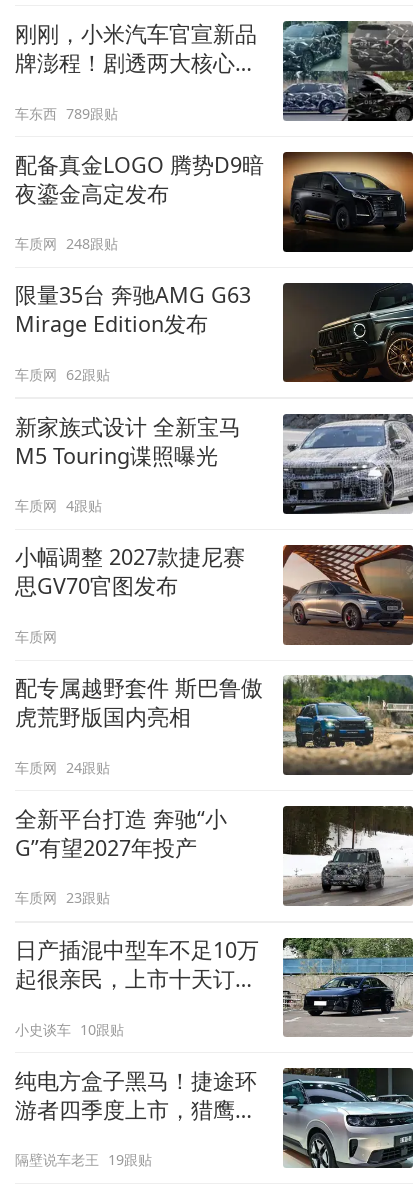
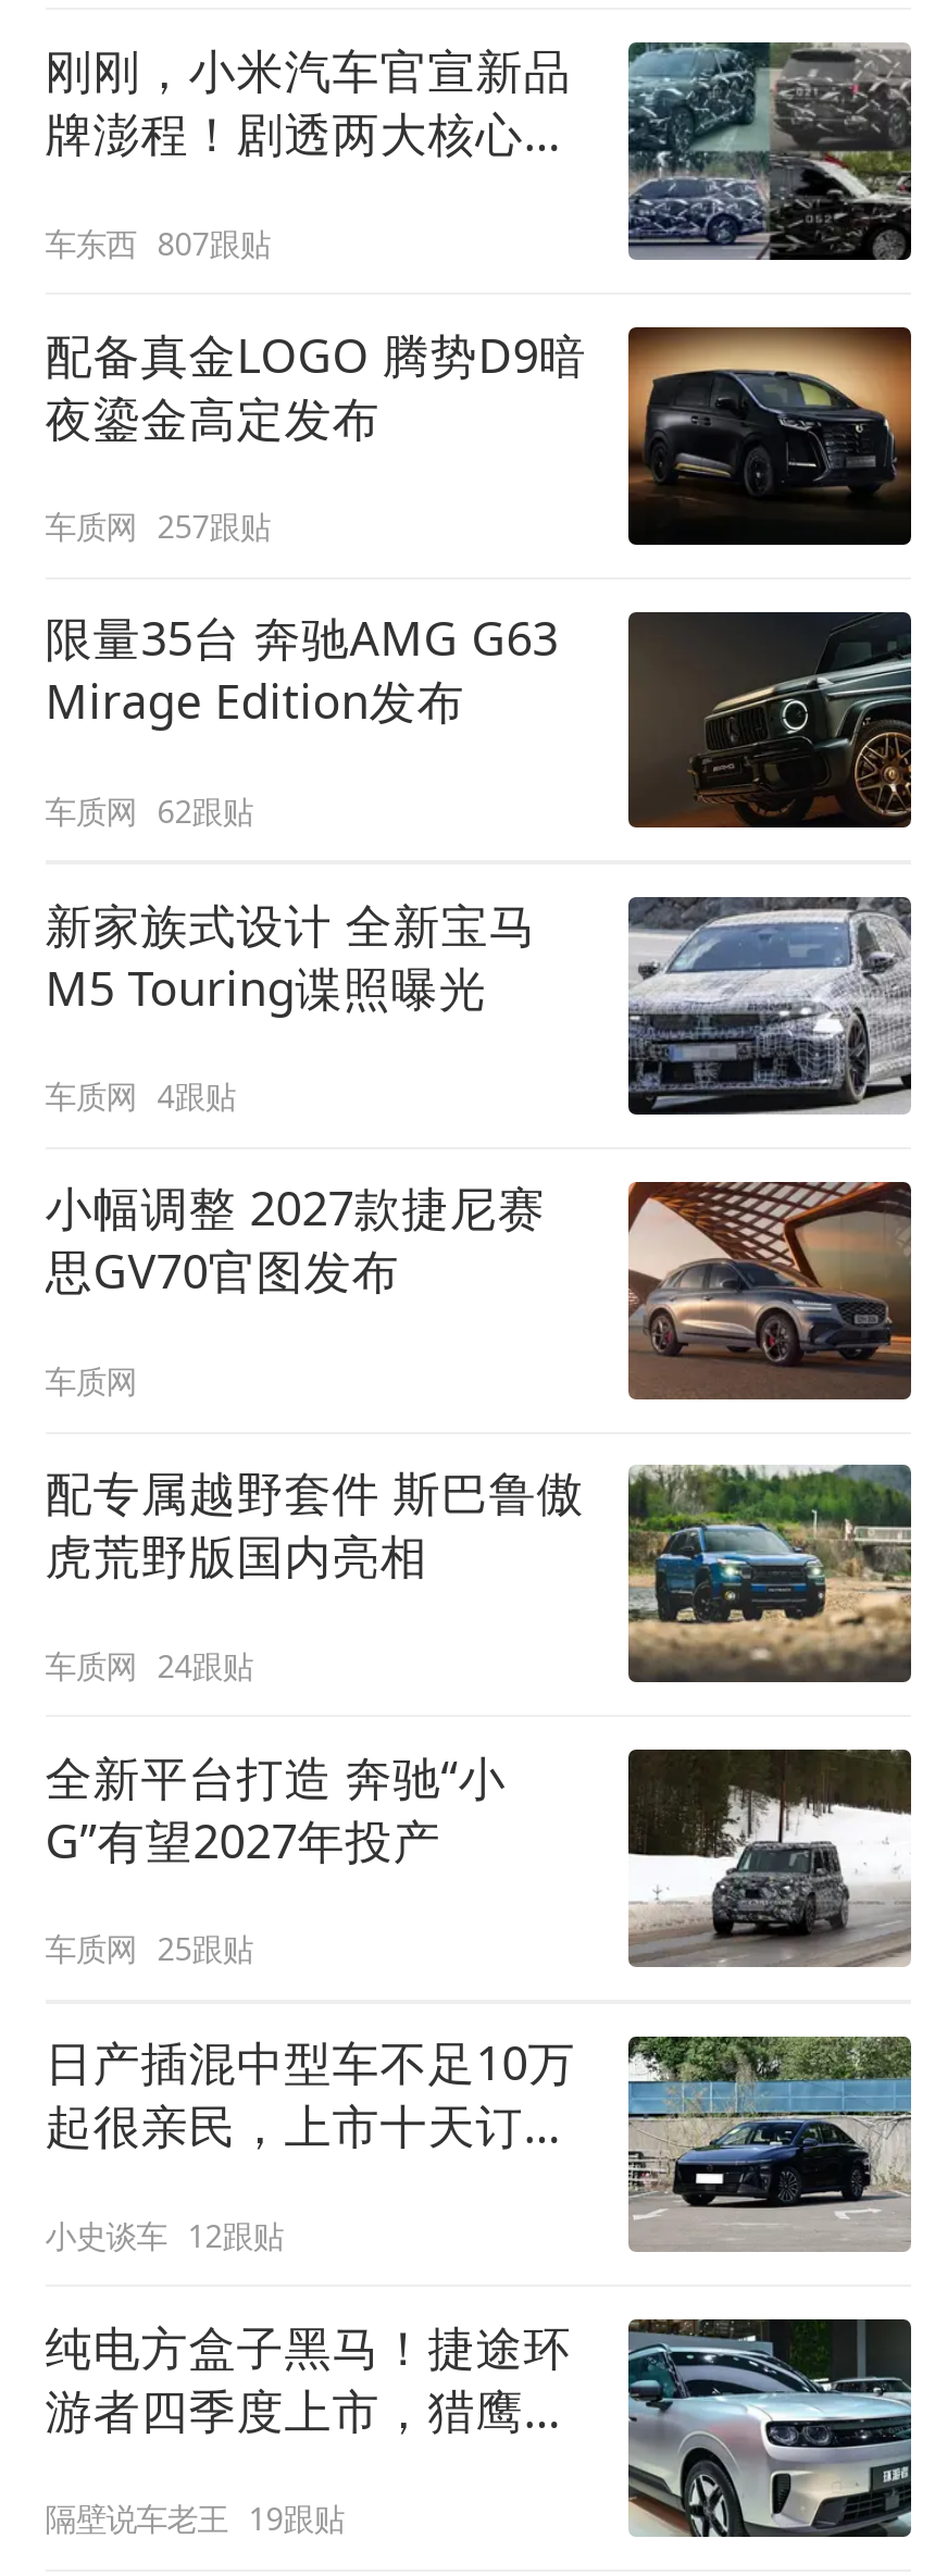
- 车东西 789跟贴
+ 车东西 807跟贴

- 车质网 248跟贴
+ 车质网 257跟贴

- 车质网 23跟贴
+ 车质网 25跟贴

- 小史谈车 10跟贴
+ 小史谈车 12跟贴
